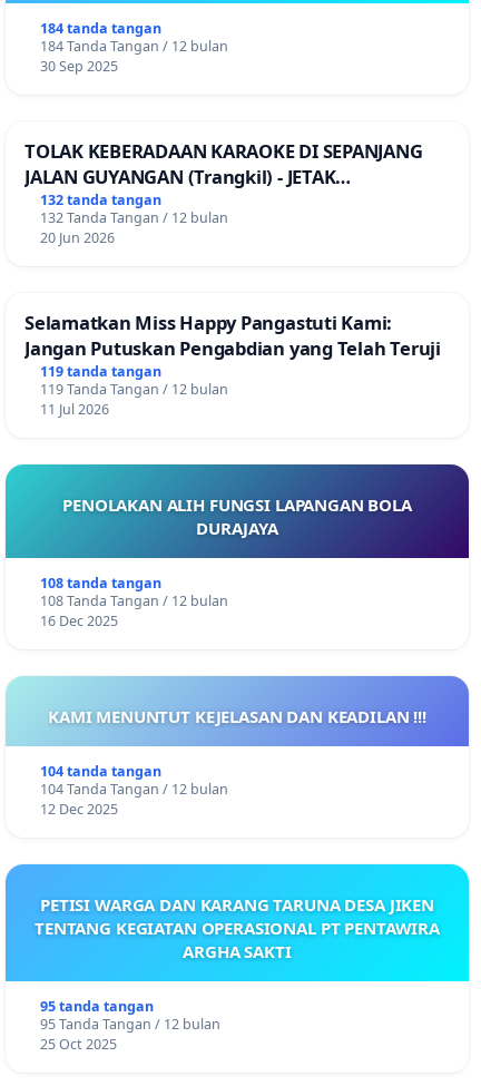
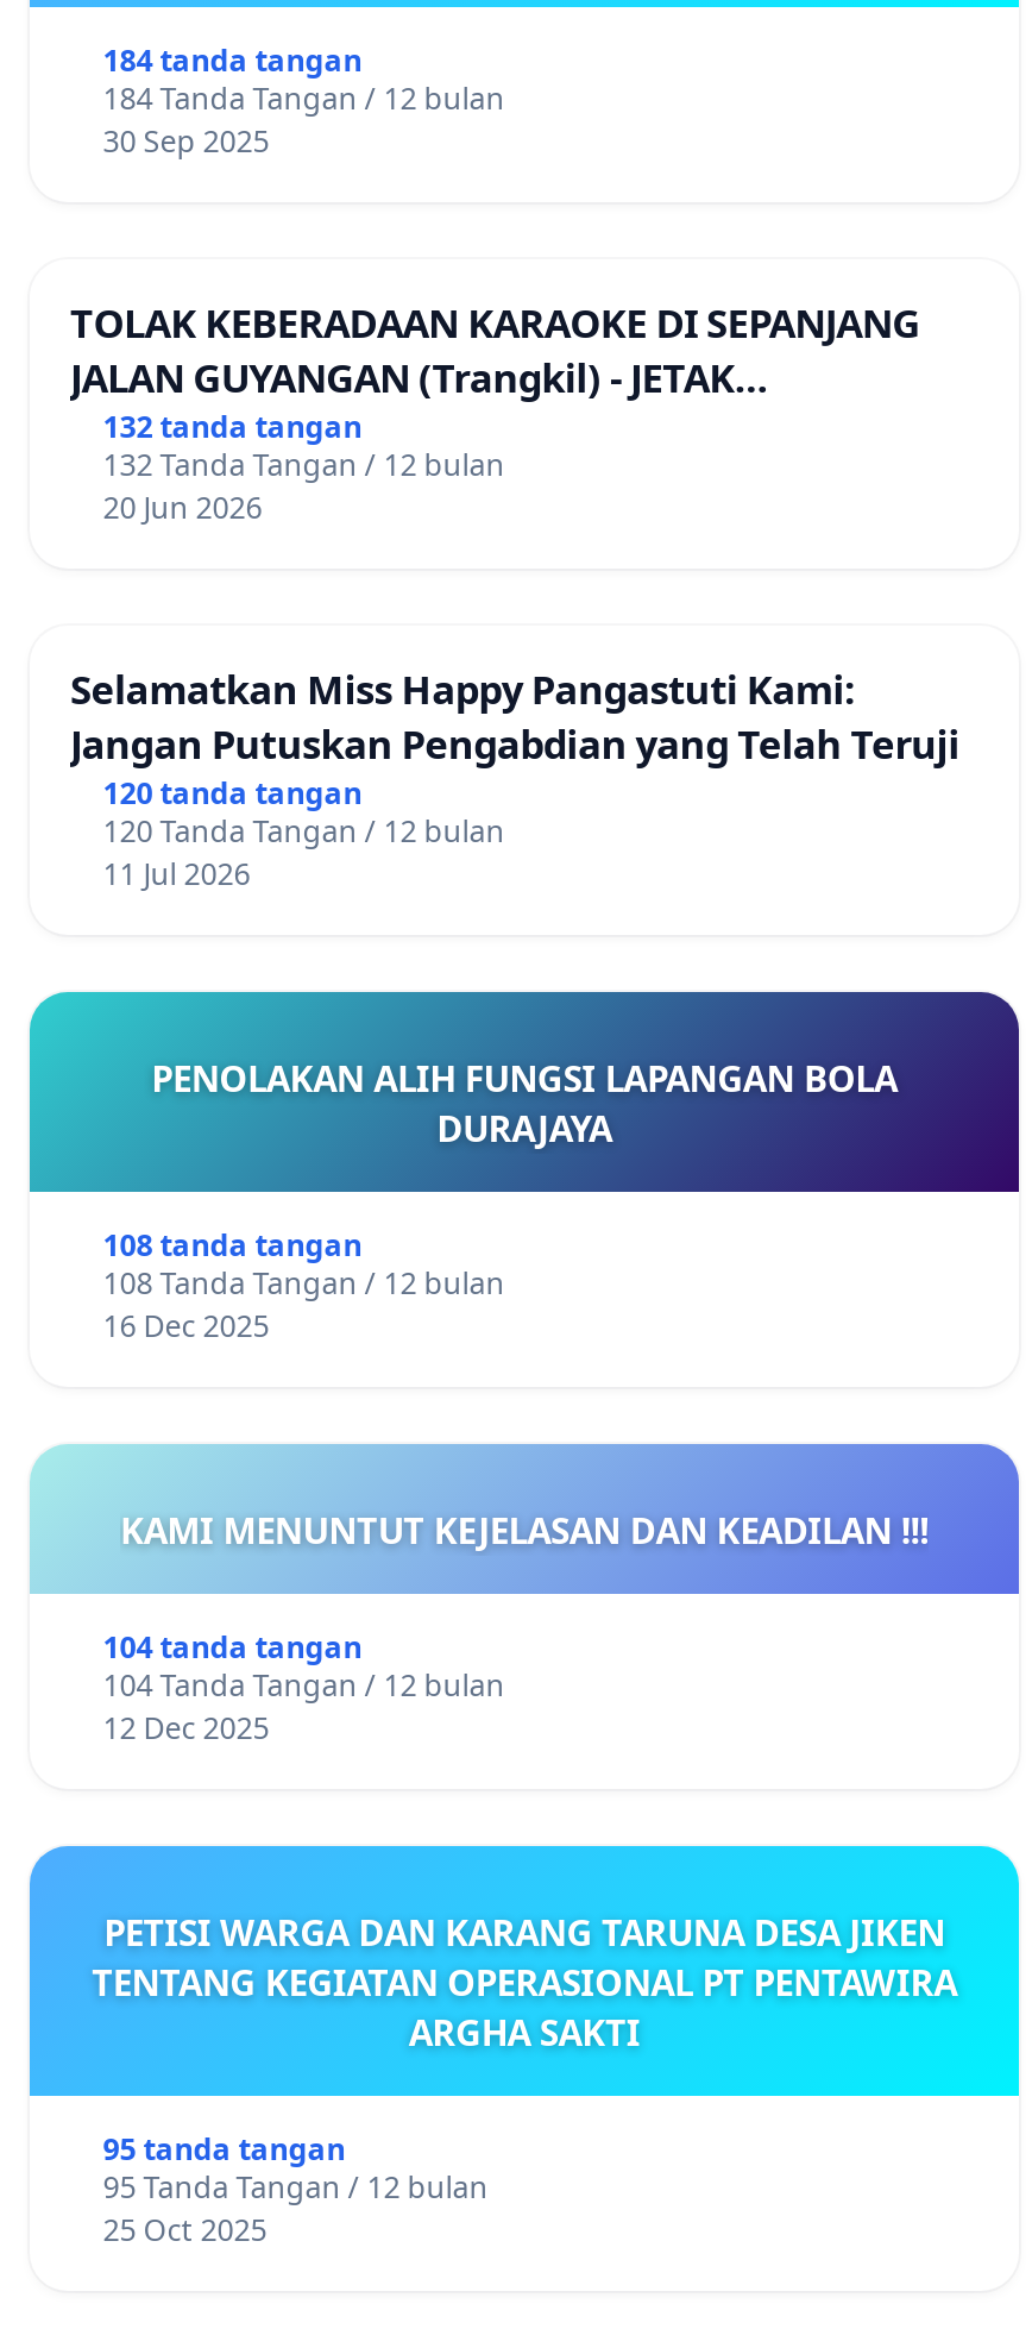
- 119 tanda tangan
+ 120 tanda tangan

- 119 Tanda Tangan / 12 bulan
+ 120 Tanda Tangan / 12 bulan
